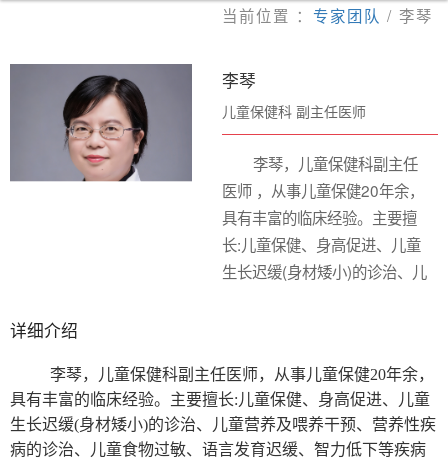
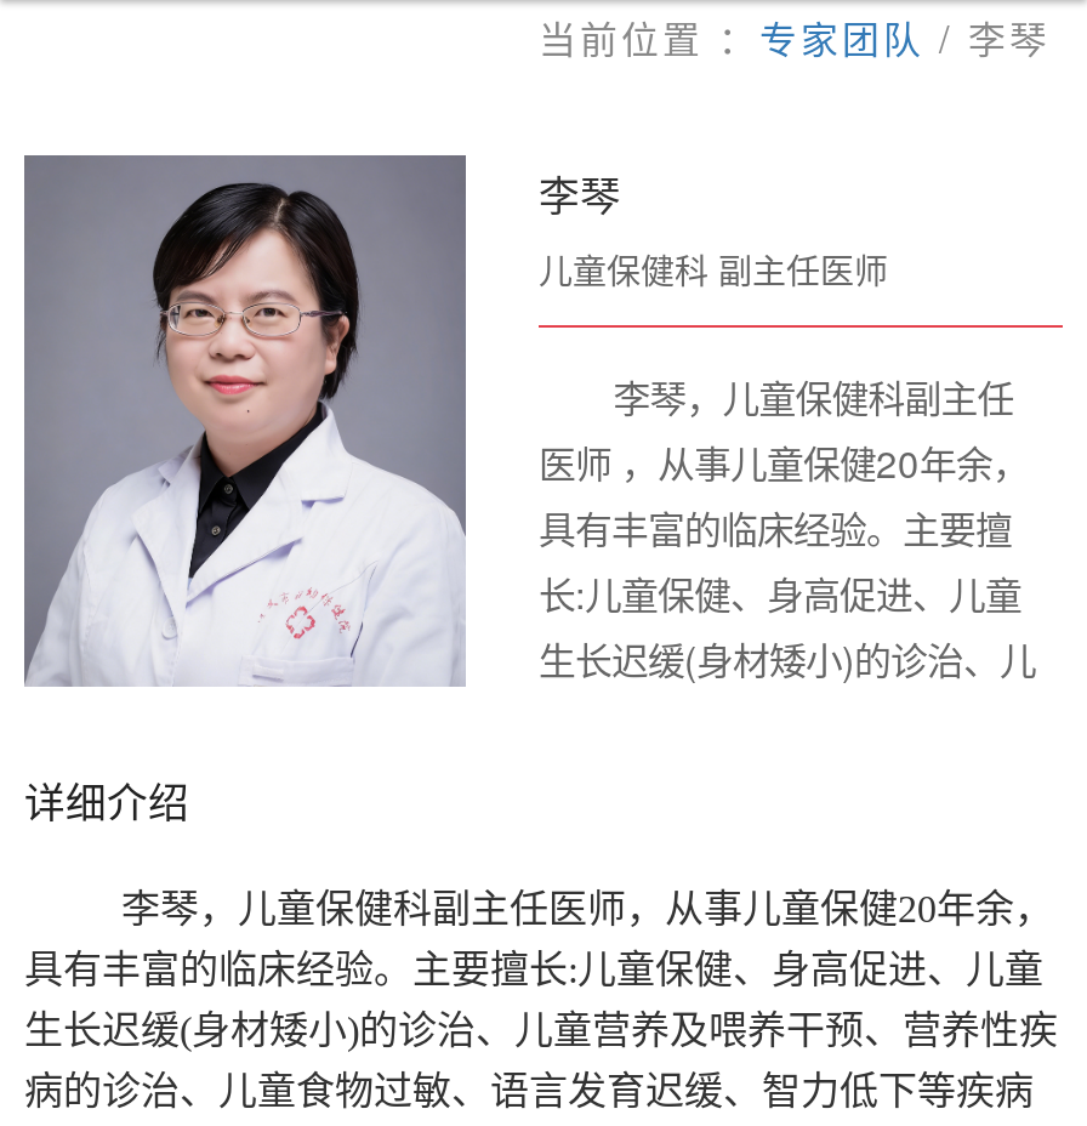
+ [image]
